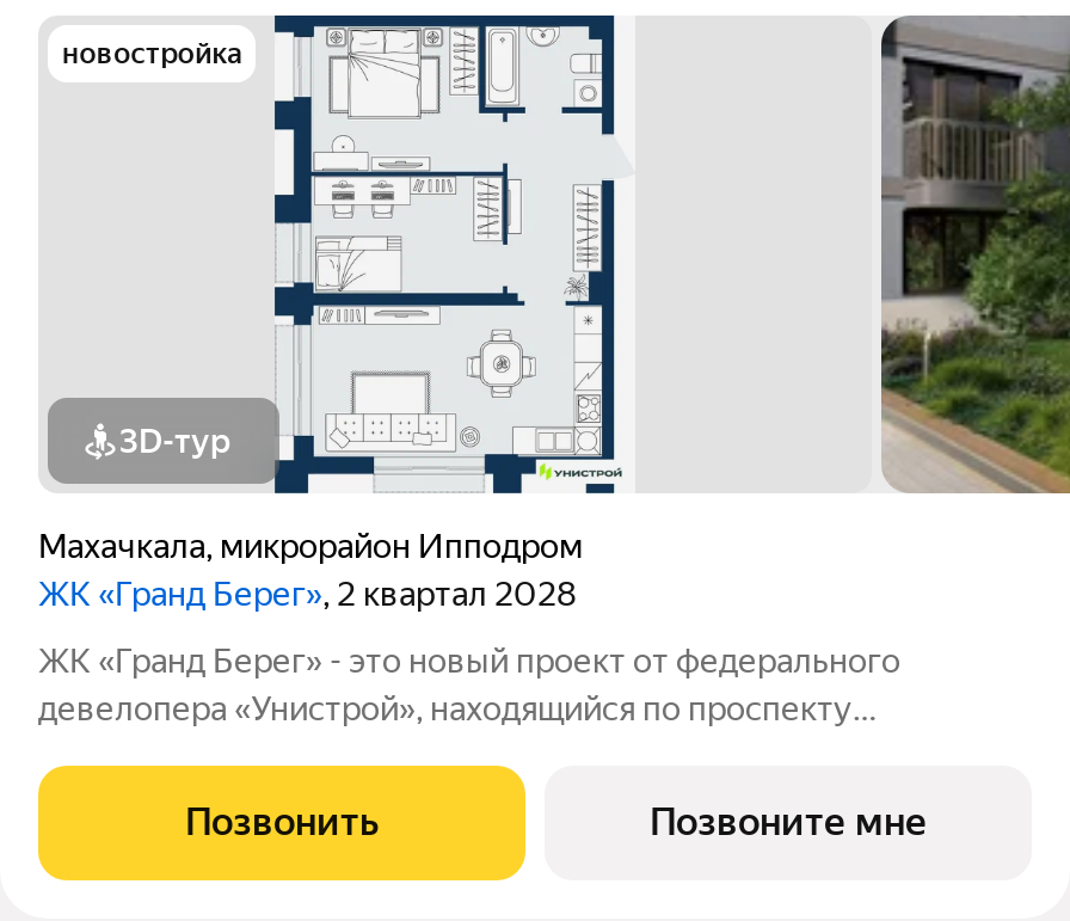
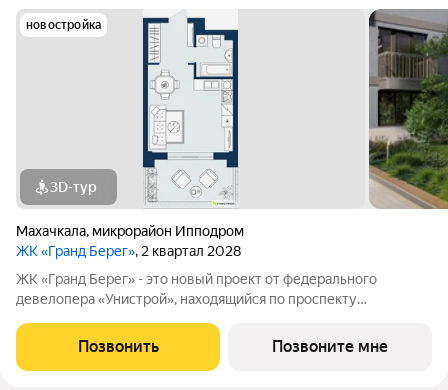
- [image]
+ [image]
